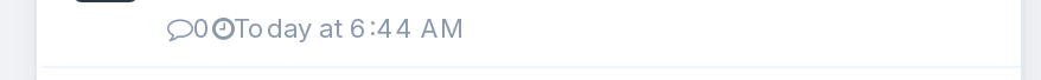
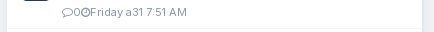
- 0 Today at 6:44 AM
+ 0 Friday a31 7:51 AM
